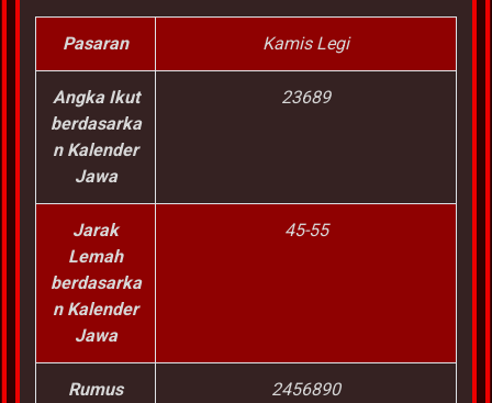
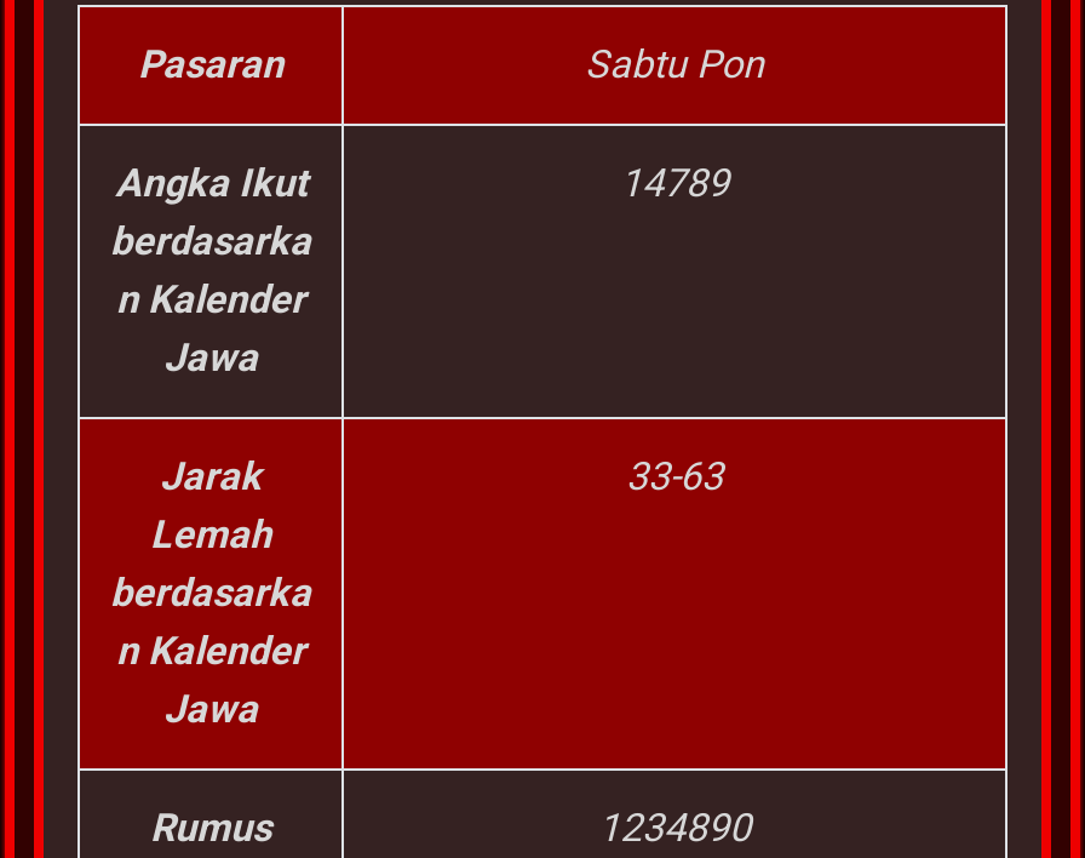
- Kamis Legi
+ Sabtu Pon

- 23689
+ 14789

- 45-55
+ 33-63

- 2456890
+ 1234890
